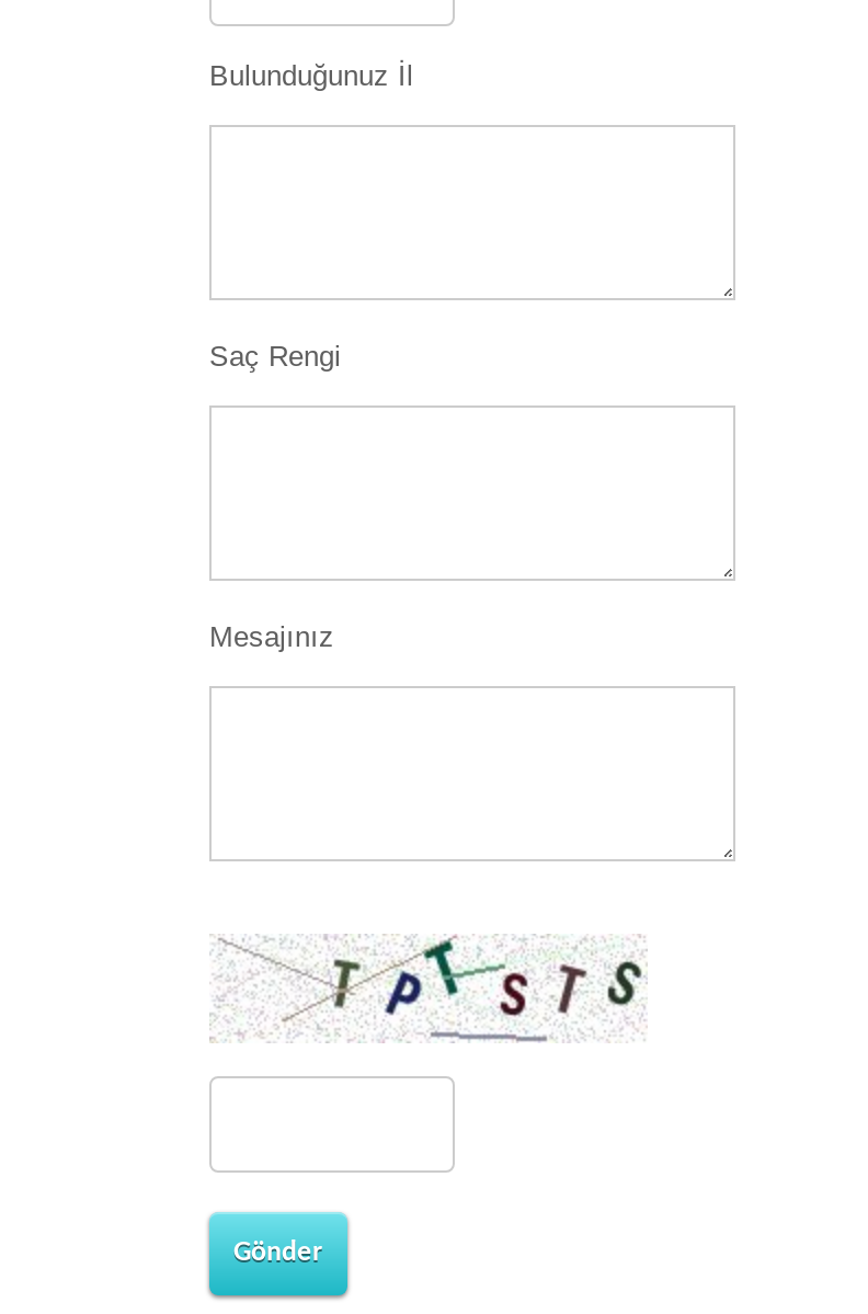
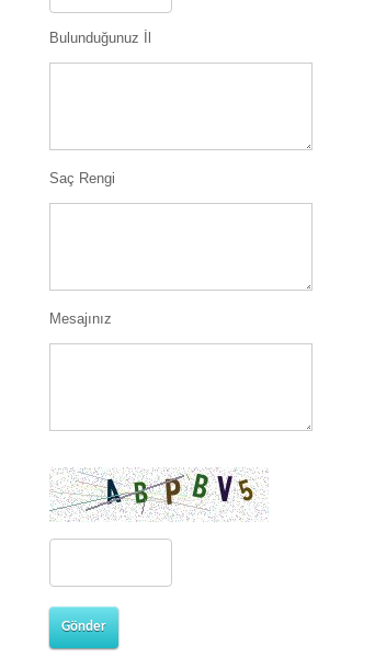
- [image]
+ [image]
